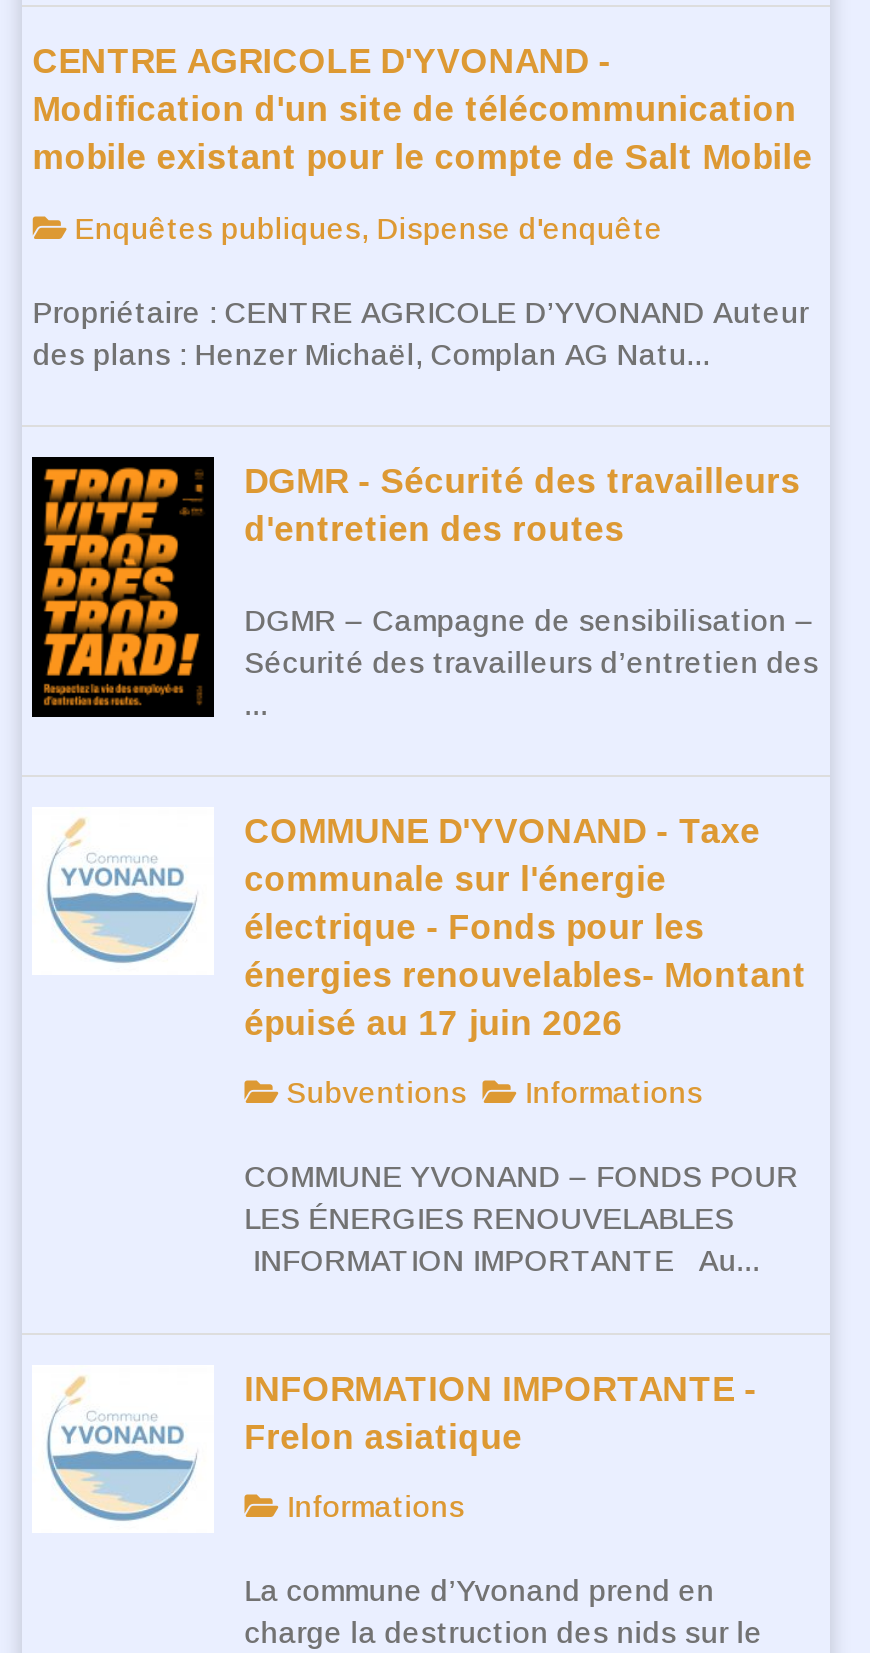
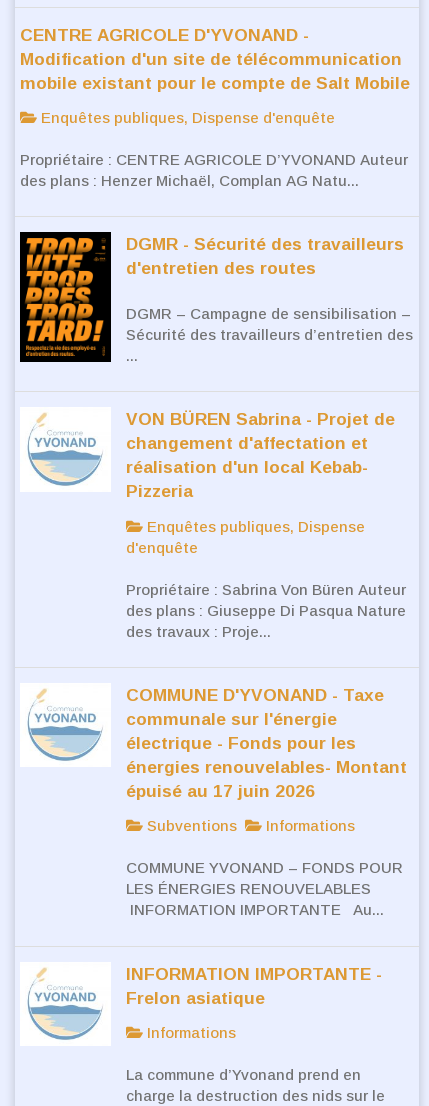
+ VON BÜREN Sabrina - Projet de
+ changement d'affectation et
+ réalisation d'un local Kebab-
+ Pizzeria
+ Enquêtes publiques, Dispense
+ d'enquête
+ Propriétaire : Sabrina Von Büren Auteur
+ des plans : Giuseppe Di Pasqua Nature
+ des travaux : Proje...
